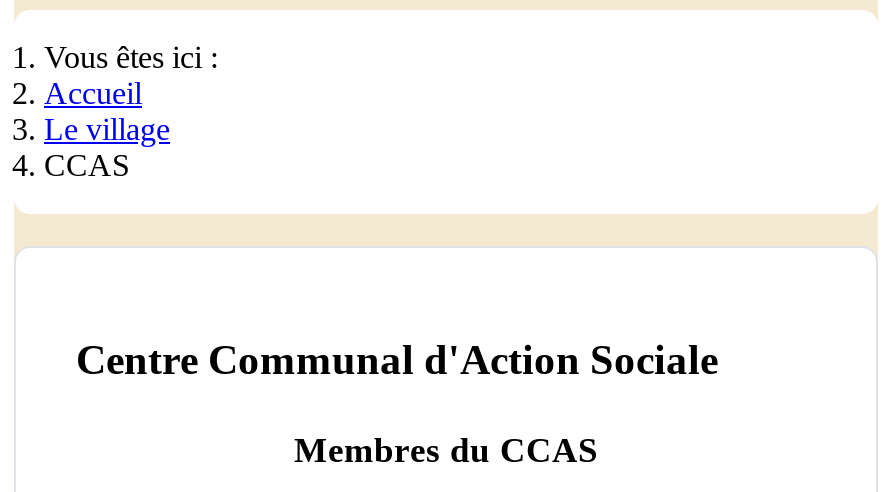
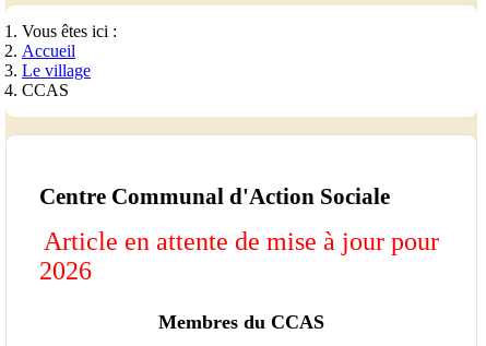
+ Article en attente de mise à jour pour
+ 2026
